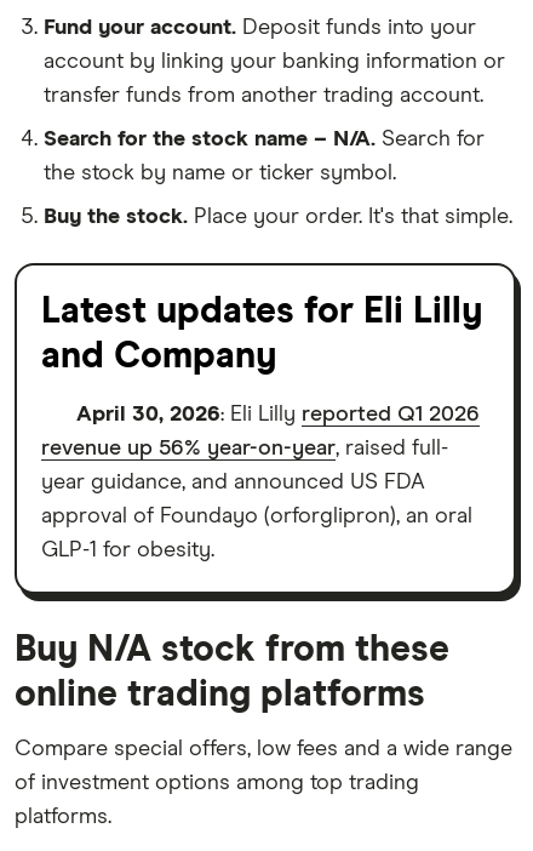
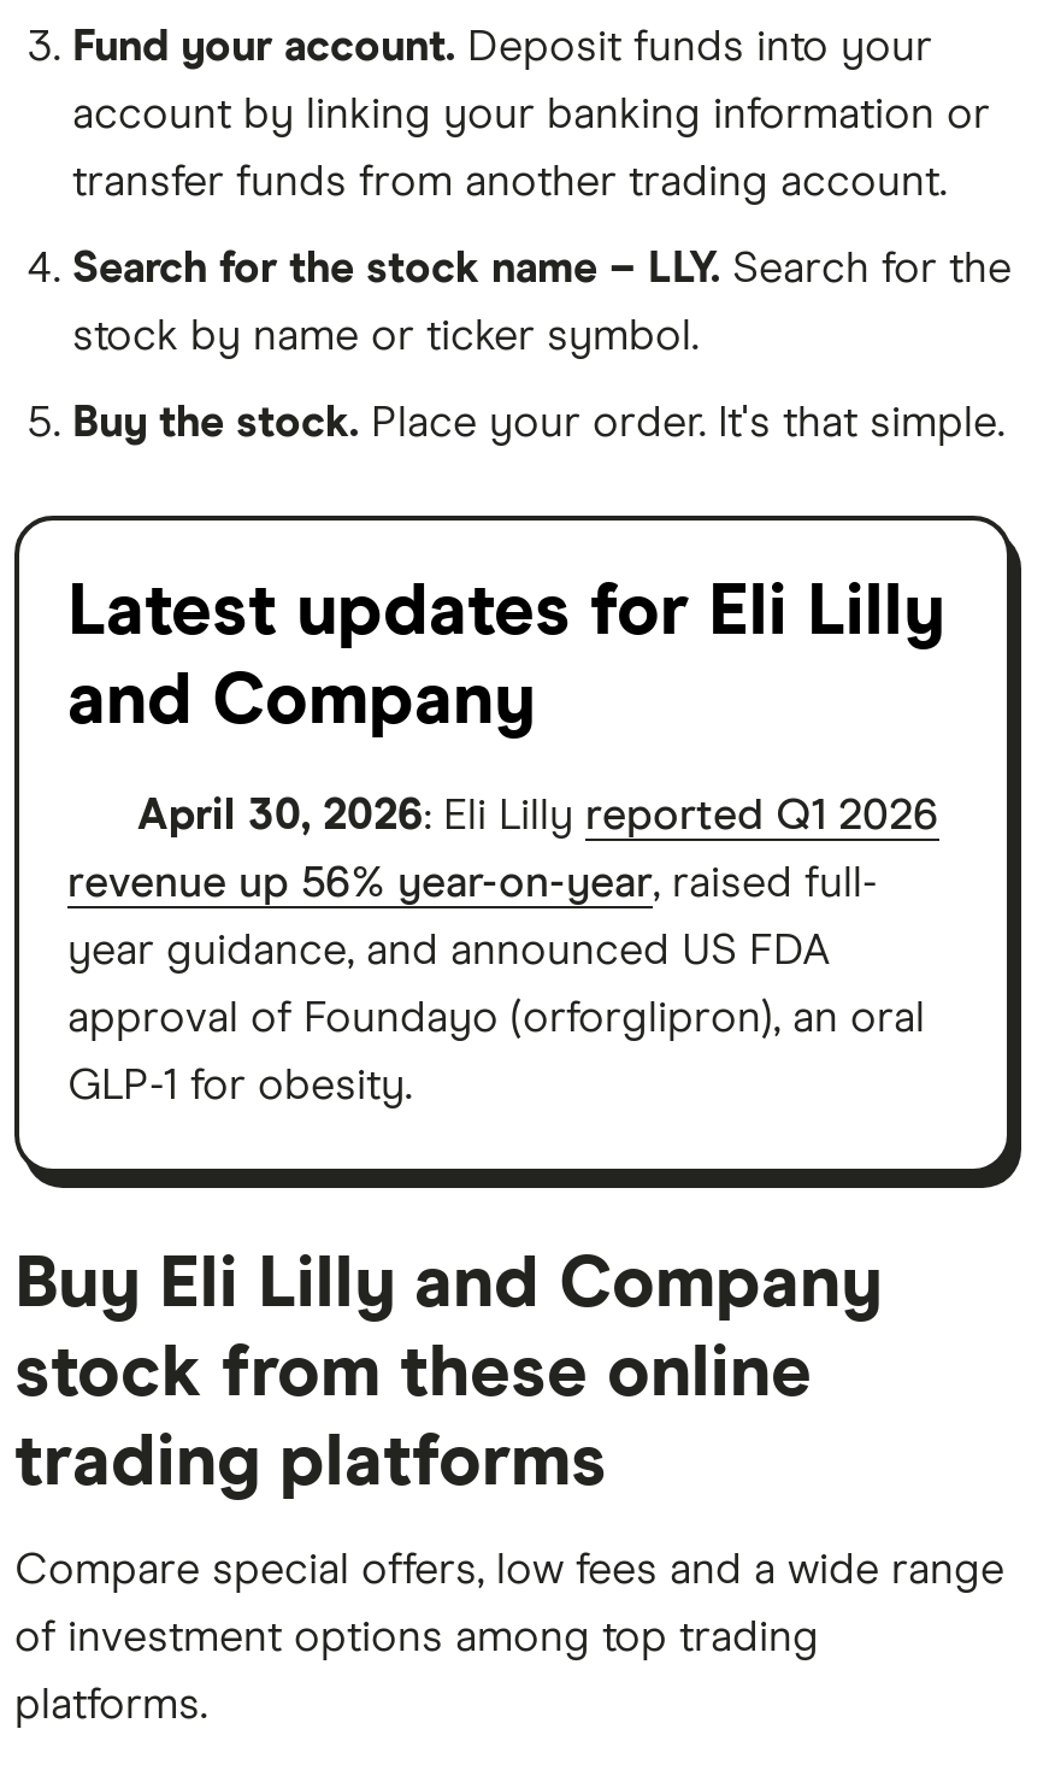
- Search for the stock name – N/A. Search for
+ Search for the stock name – LLY. Search for the

- the stock by name or ticker symbol.
+ stock by name or ticker symbol.

- Buy N/A stock from these
- online trading platforms
+ Buy Eli Lilly and Company
+ stock from these online
+ trading platforms
